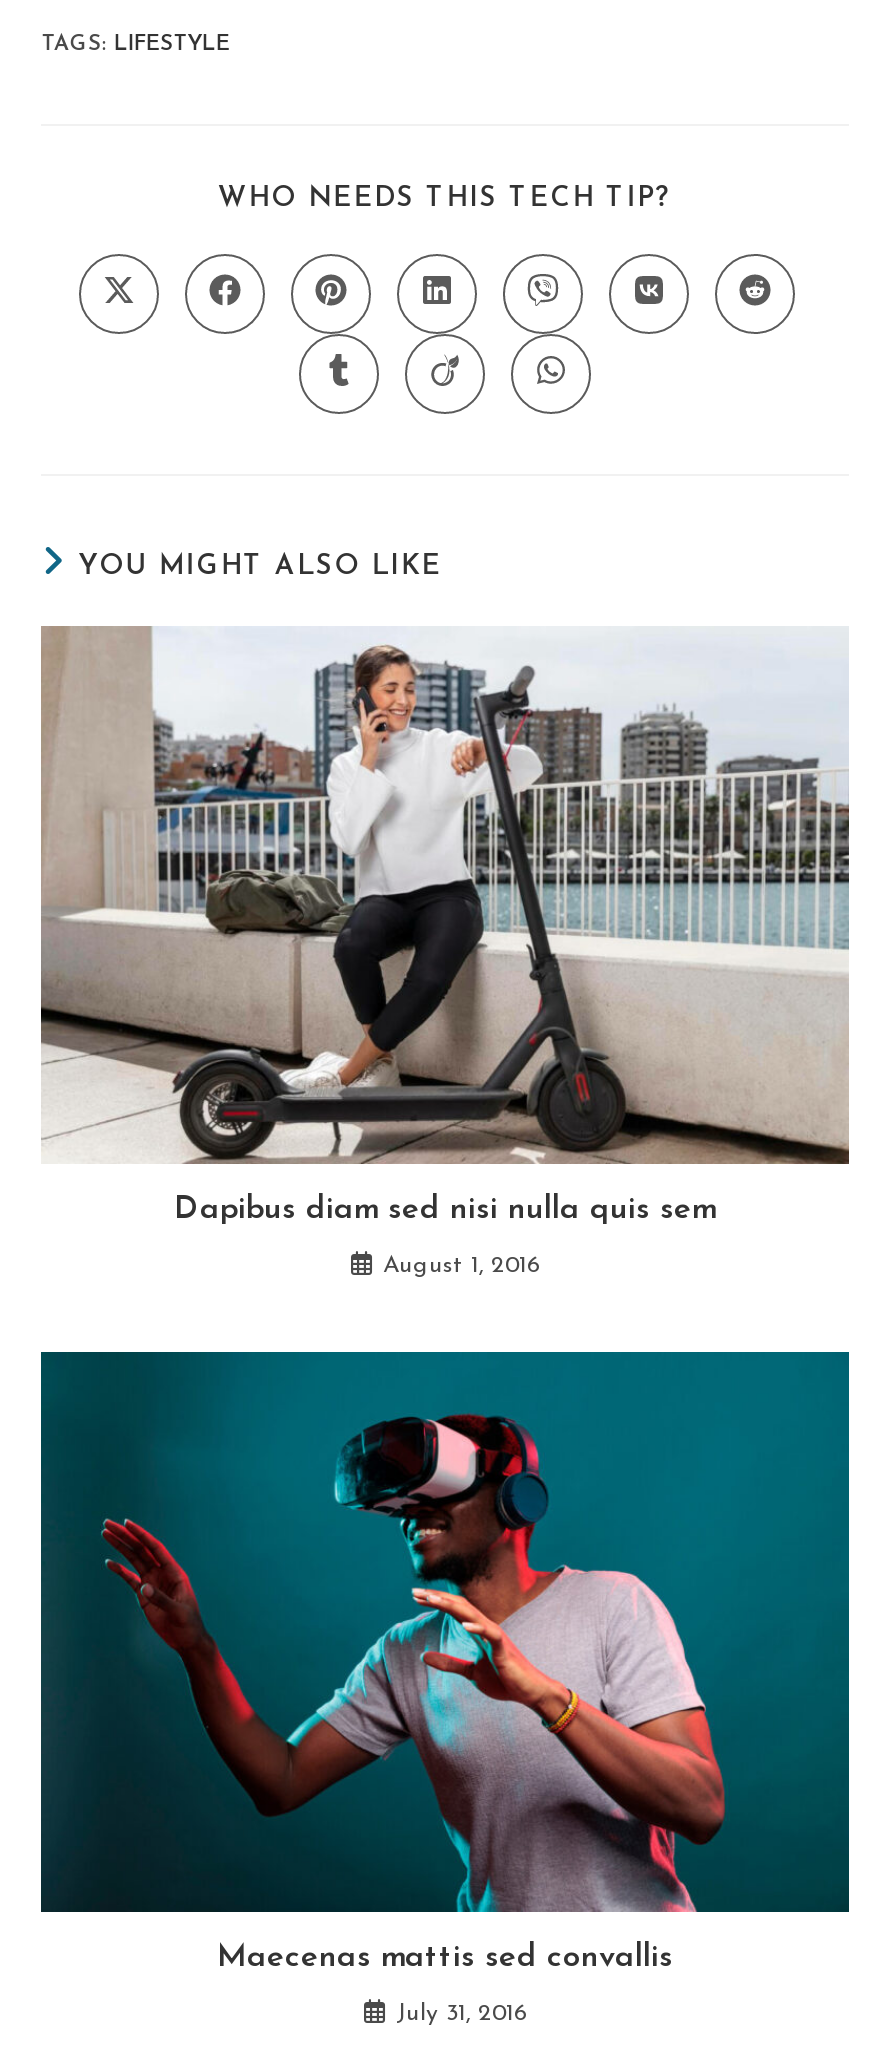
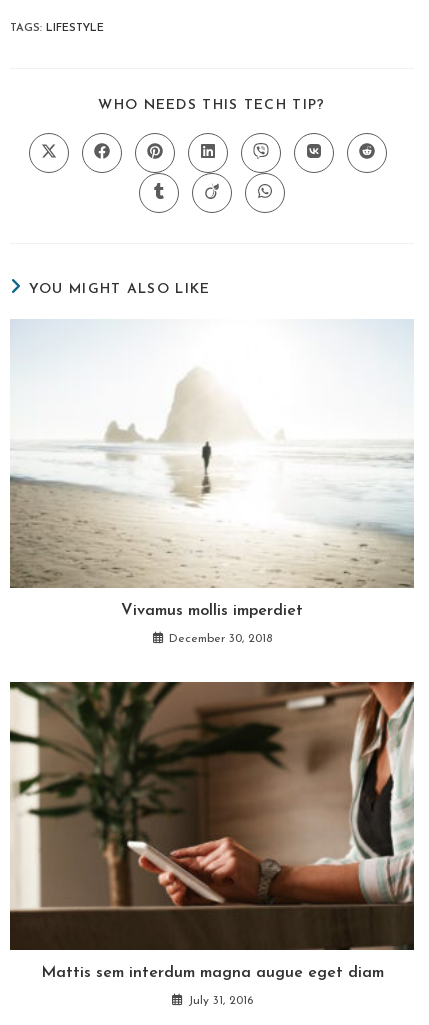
- [image]
- Dapibus diam sed nisi nulla quis sem
+ [image]
+ Vivamus mollis imperdiet

- August 1, 2016
+ December 30, 2018

- [image]
- Maecenas mattis sed convallis
+ [image]
+ Mattis sem interdum magna augue eget diam
